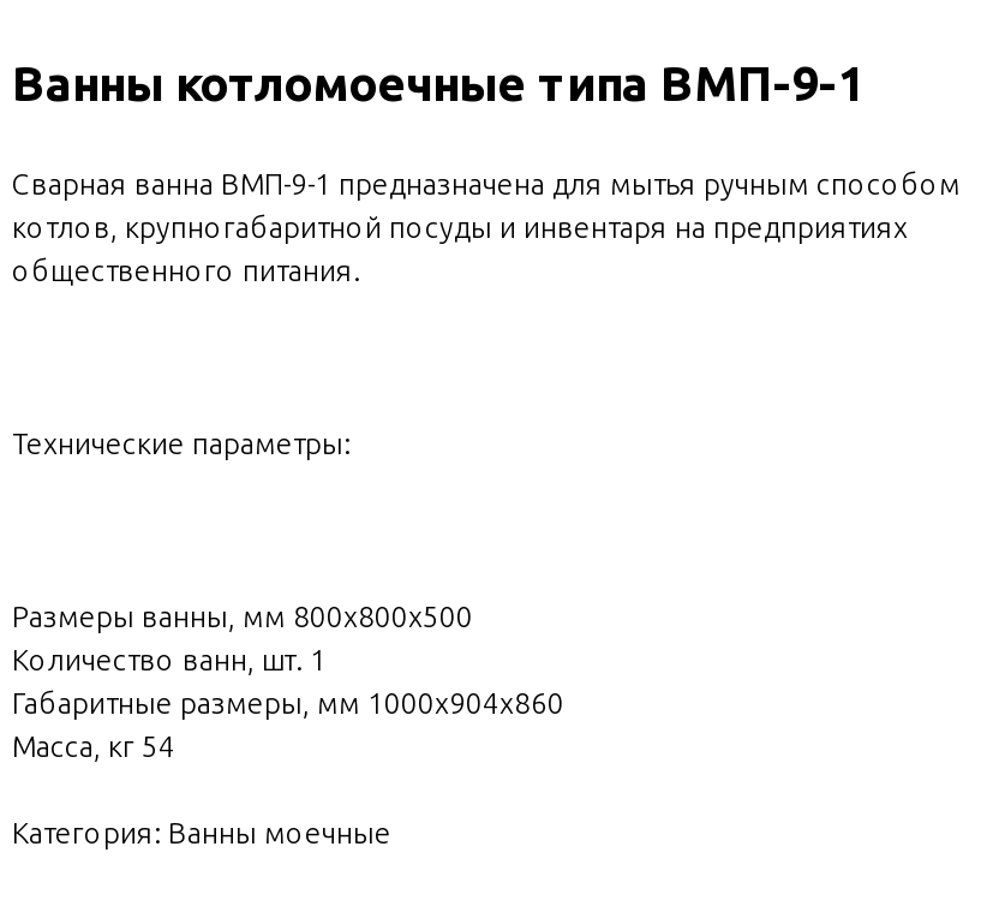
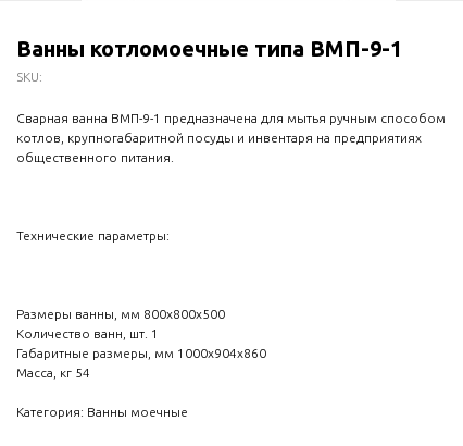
+ SKU:
